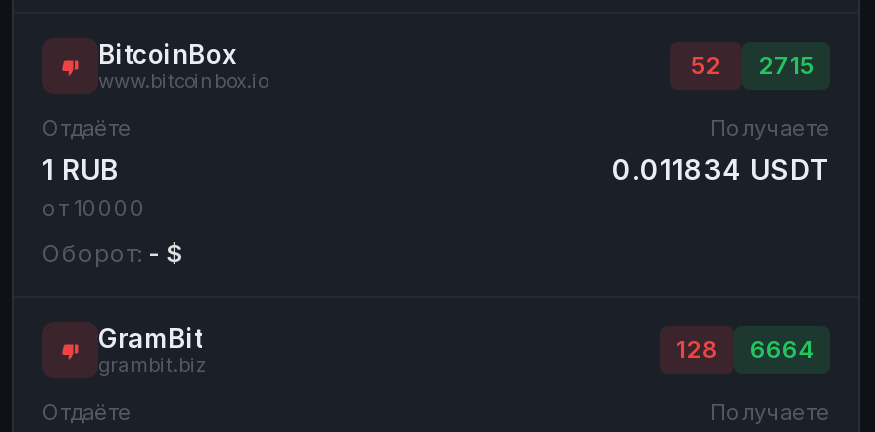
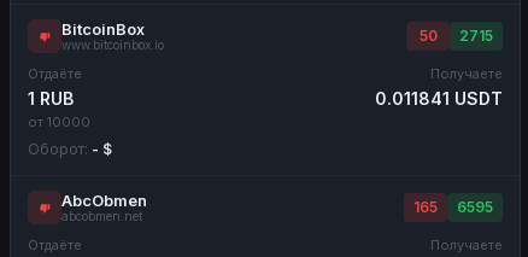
- 52 2715
+ 50 2715

- 0.011834 USDT
+ 0.011841 USDT

- GramBit
- grambit.biz
+ AbcObmen
+ abcobmen.net

- 128
- 6664
+ 165
+ 6595
